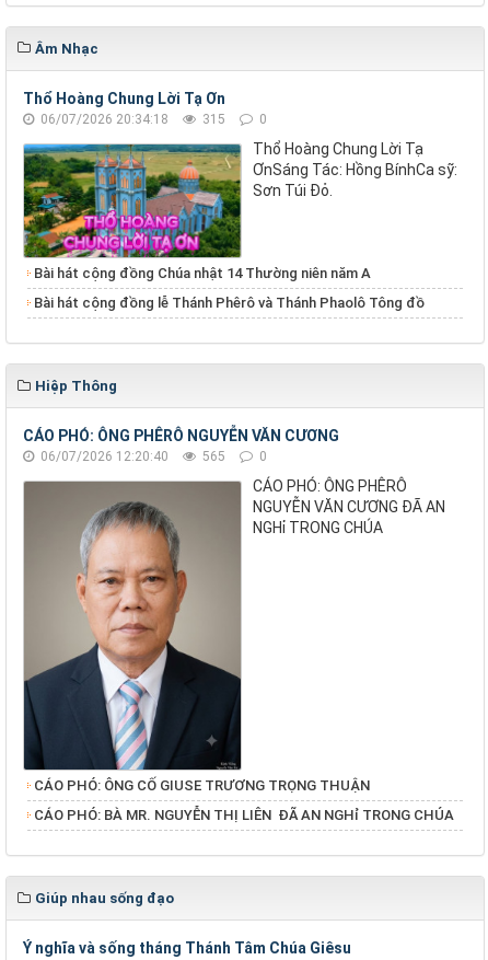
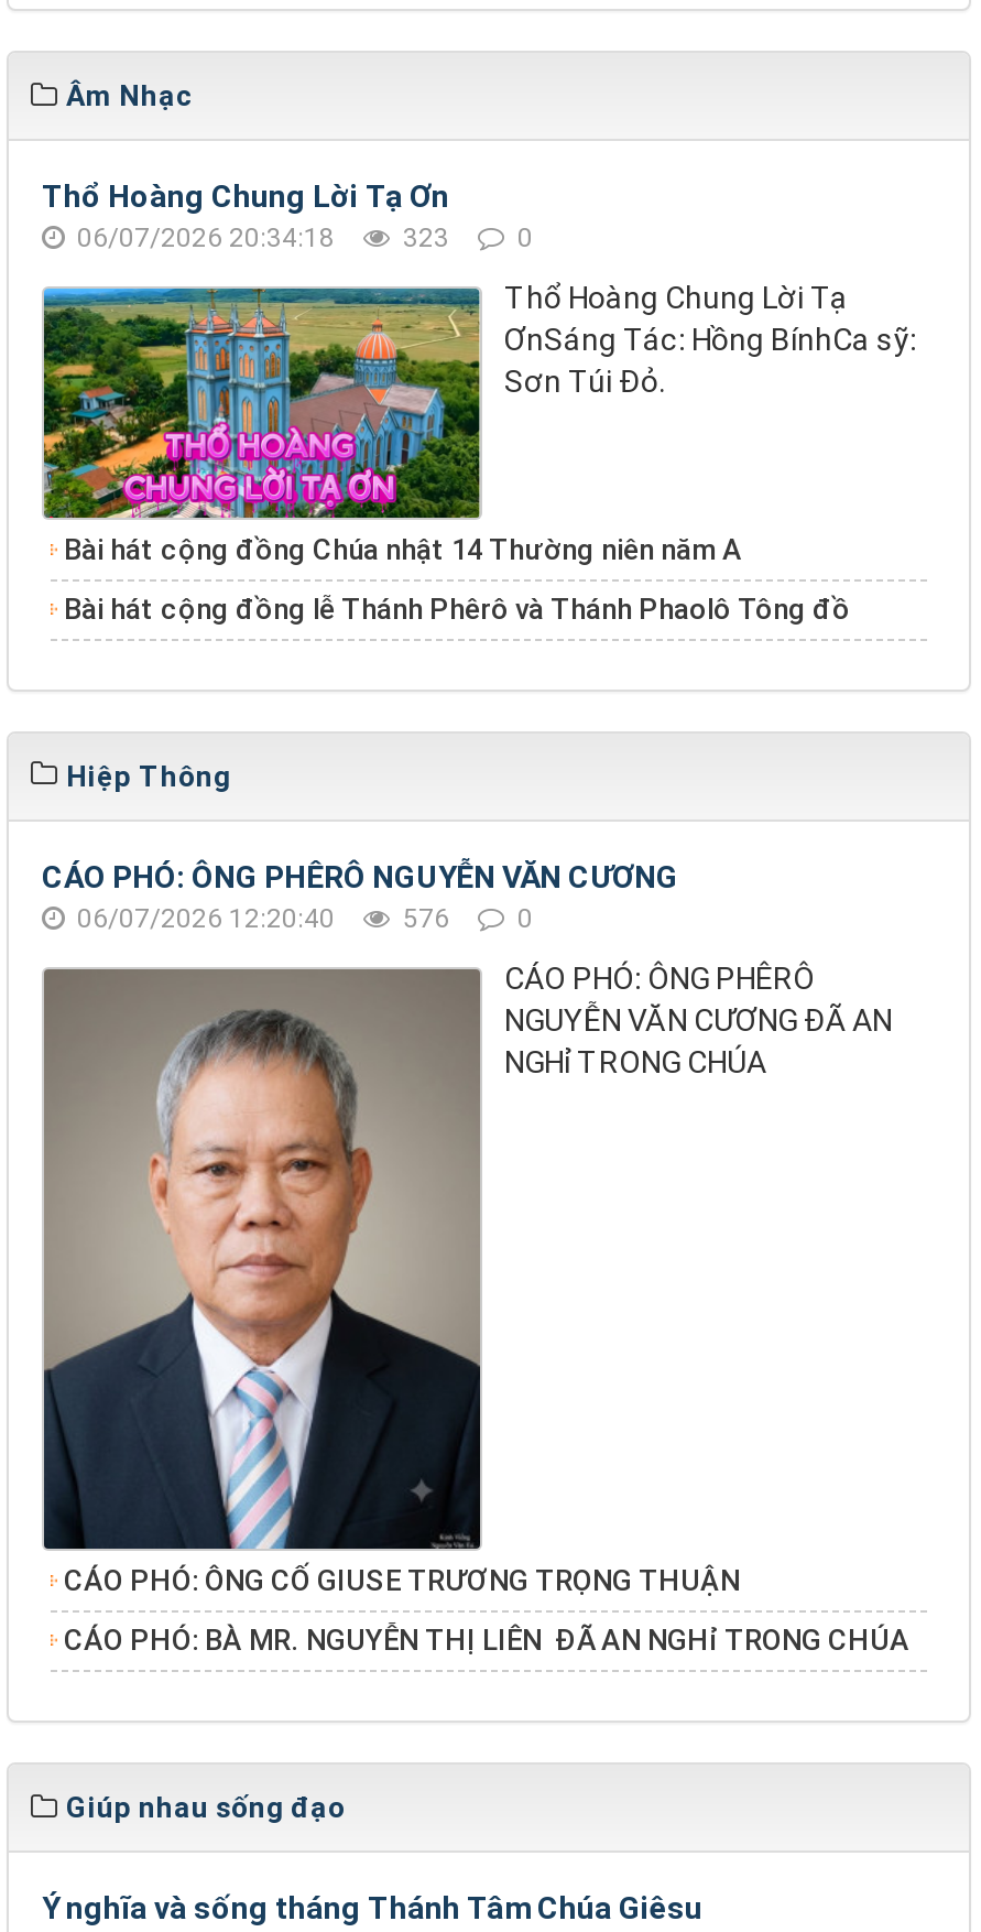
- 06/07/2026 20:34:18 315 0
+ 06/07/2026 20:34:18 323 0

- 06/07/2026 12:20:40 565 0
+ 06/07/2026 12:20:40 576 0
